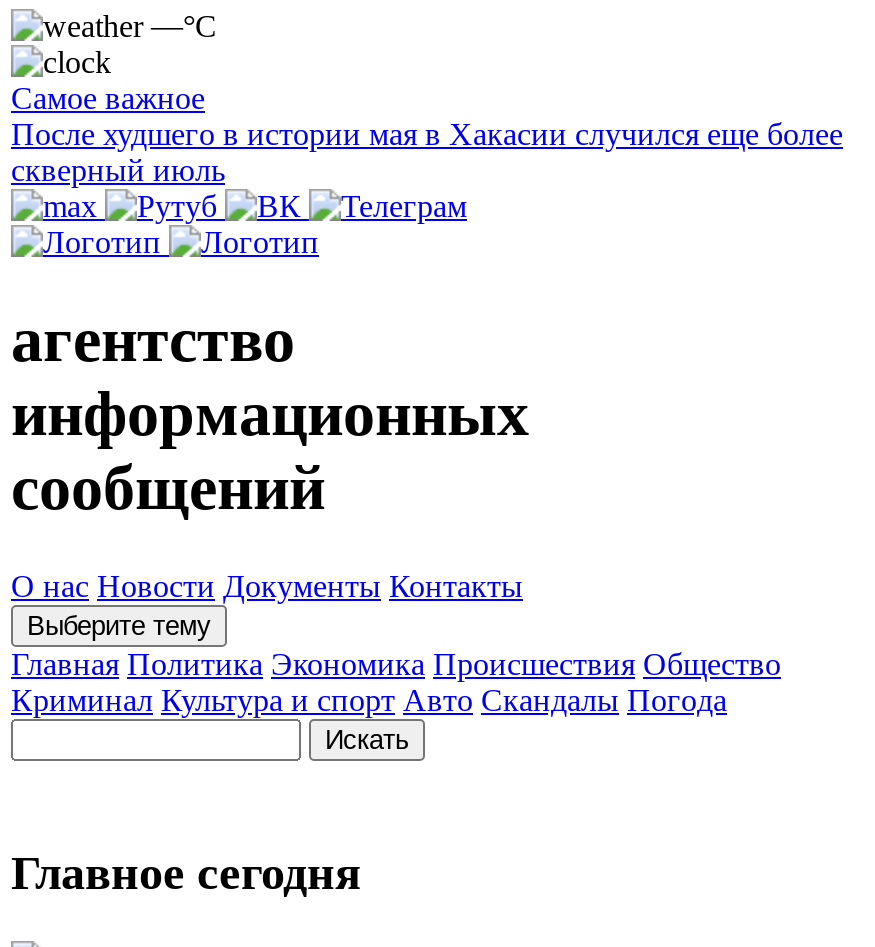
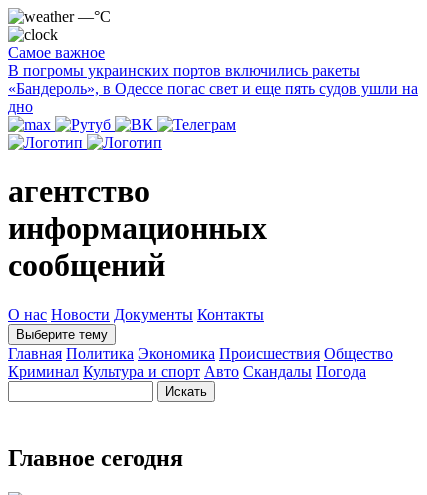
- После худшего в истории мая в Хакасии случился еще более
- скверный июль
+ В погромы украинских портов включились ракеты
+ «Бандероль», в Одессе погас свет и еще пять судов ушли на
+ дно
